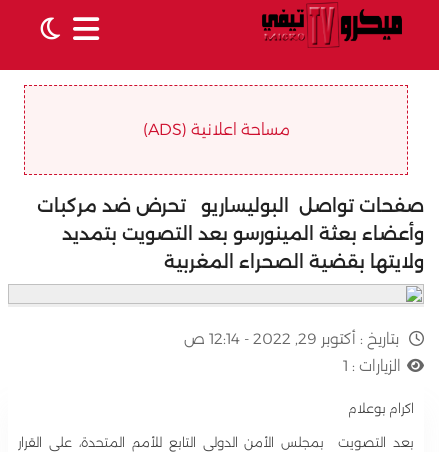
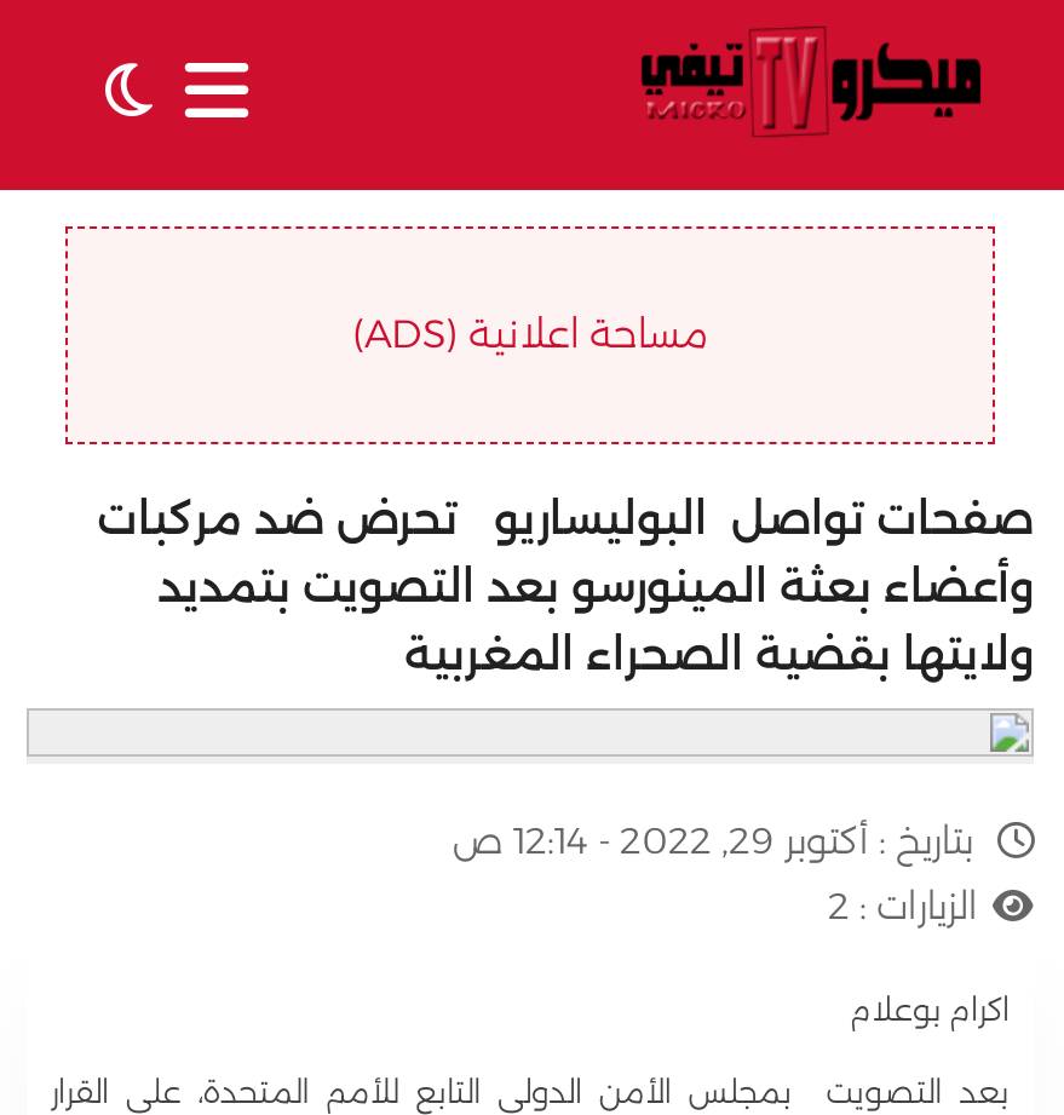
- الزيارات : 1
+ الزيارات : 2
